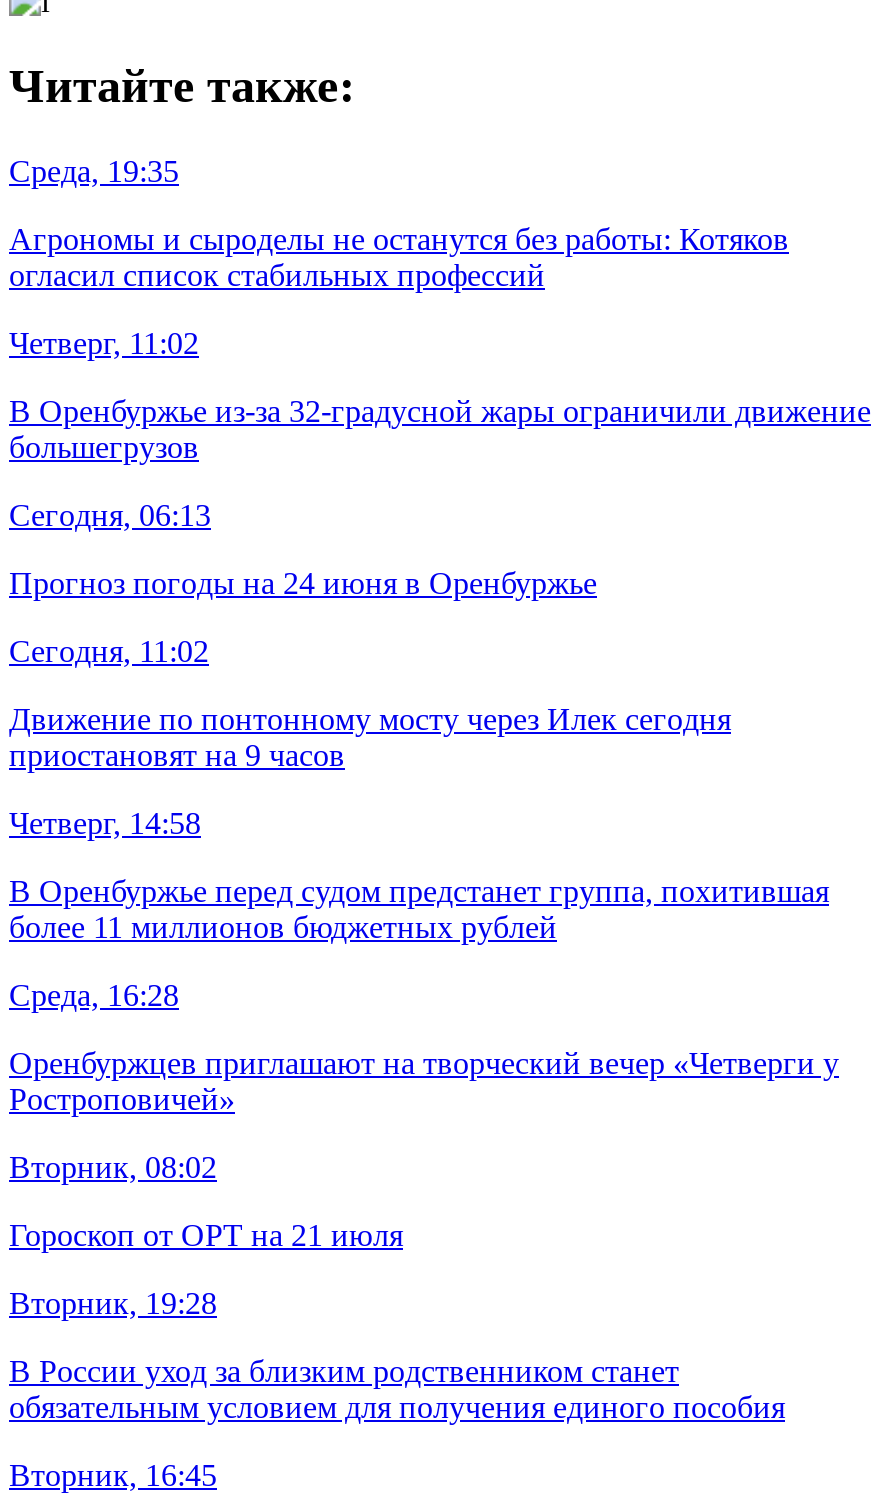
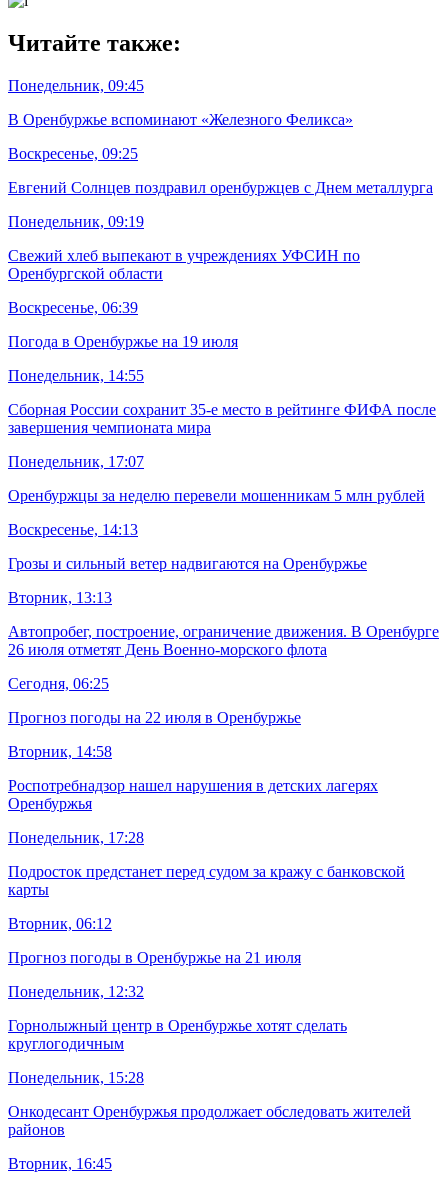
- Среда, 19:35
- Агрономы и сыроделы не останутся без работы: Котяков
- огласил список стабильных профессий
- Четверг, 11:02
- В Оренбуржье из-за 32-градусной жары ограничили движение
- большегрузов
- Сегодня, 06:13
- Прогноз погоды на 24 июня в Оренбуржье
- Сегодня, 11:02
- Движение по понтонному мосту через Илек сегодня
- приостановят на 9 часов
- Четверг, 14:58
- В Оренбуржье перед судом предстанет группа, похитившая
- более 11 миллионов бюджетных рублей
- Среда, 16:28
- Оренбуржцев приглашают на творческий вечер «Четверги у
- Ростроповичей»
- Вторник, 08:02
- Гороскоп от ОРТ на 21 июля
- Вторник, 19:28
- В России уход за близким родственником станет
- обязательным условием для получения единого пособия
+ Понедельник, 09:45
+ В Оренбуржье вспоминают «Железного Феликса»
+ Воскресенье, 09:25
+ Евгений Солнцев поздравил оренбуржцев с Днем металлурга
+ Понедельник, 09:19
+ Свежий хлеб выпекают в учреждениях УФСИН по
+ Оренбургской области
+ Воскресенье, 06:39
+ Погода в Оренбуржье на 19 июля
+ Понедельник, 14:55
+ Сборная России сохранит 35-е место в рейтинге ФИФА после
+ завершения чемпионата мира
+ Понедельник, 17:07
+ Оренбуржцы за неделю перевели мошенникам 5 млн рублей
+ Воскресенье, 14:13
+ Грозы и сильный ветер надвигаются на Оренбуржье
+ Вторник, 13:13
+ Автопробег, построение, ограничение движения. В Оренбурге
+ 26 июля отметят День Военно‑морского флота
+ Сегодня, 06:25
+ Прогноз погоды на 22 июля в Оренбуржье
+ Вторник, 14:58
+ Роспотребнадзор нашел нарушения в детских лагерях
+ Оренбуржья
+ Понедельник, 17:28
+ Подросток предстанет перед судом за кражу с банковской
+ карты
+ Вторник, 06:12
+ Прогноз погоды в Оренбуржье на 21 июля
+ Понедельник, 12:32
+ Горнолыжный центр в Оренбуржье хотят сделать
+ круглогодичным
+ Понедельник, 15:28
+ Онкодесант Оренбуржья продолжает обследовать жителей
+ районов
